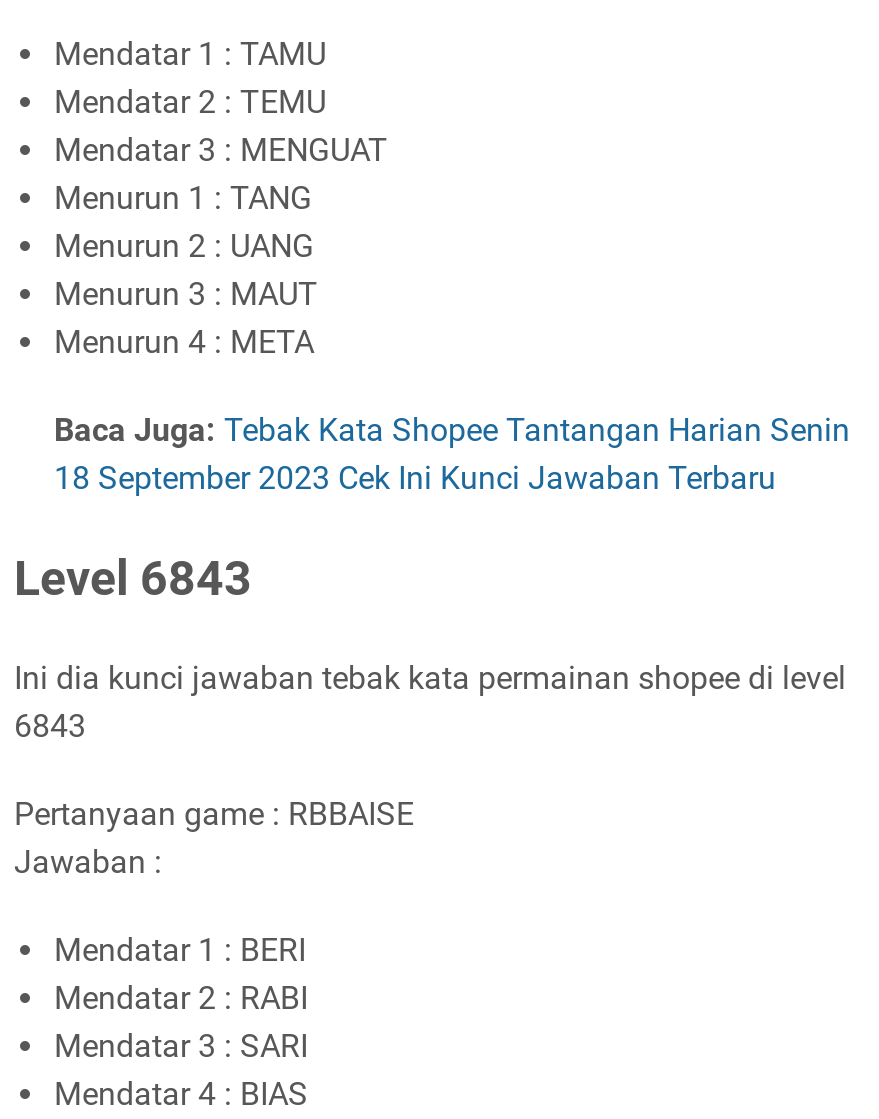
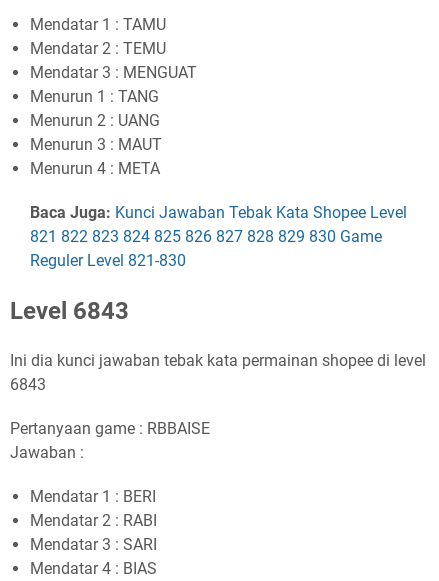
- Baca Juga: Tebak Kata Shopee Tantangan Harian Senin
- 18 September 2023 Cek Ini Kunci Jawaban Terbaru
+ Baca Juga: Kunci Jawaban Tebak Kata Shopee Level
+ 821 822 823 824 825 826 827 828 829 830 Game
+ Reguler Level 821-830
